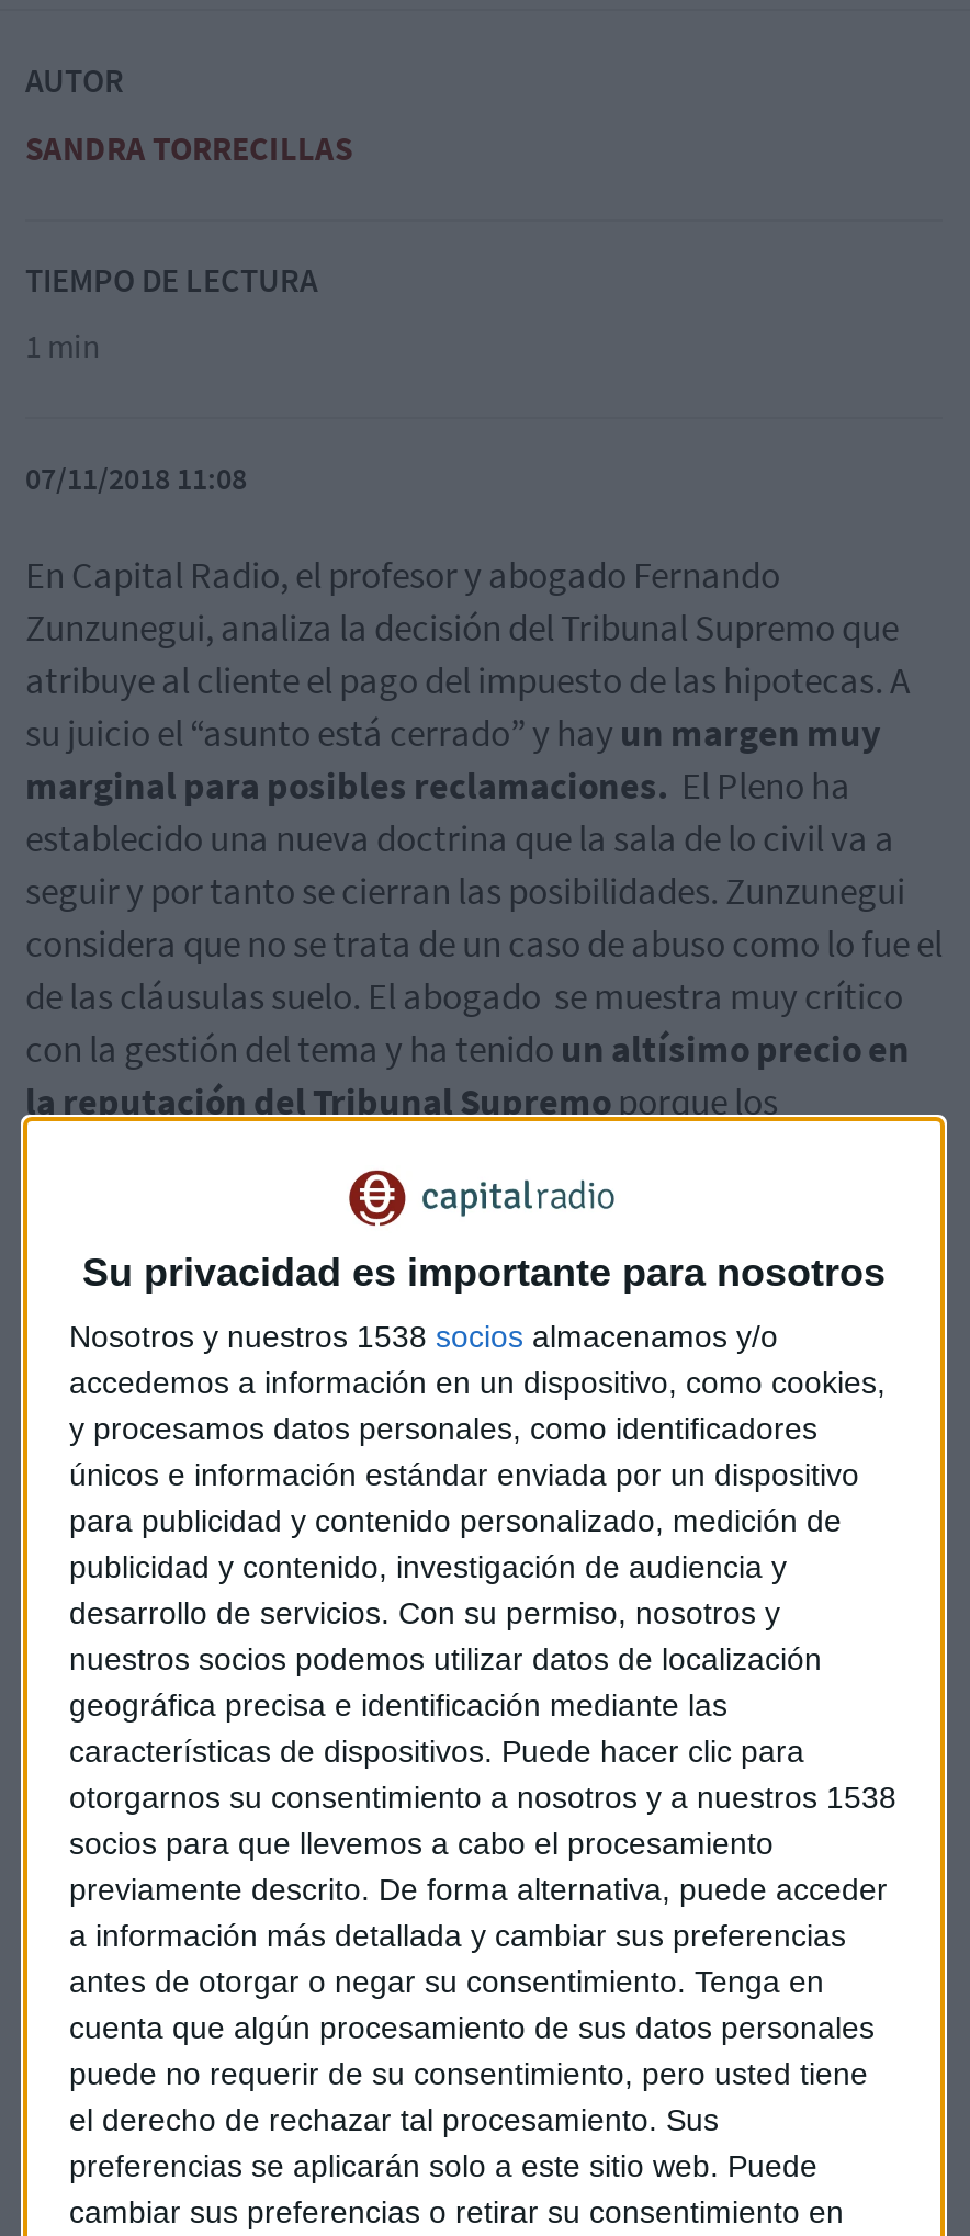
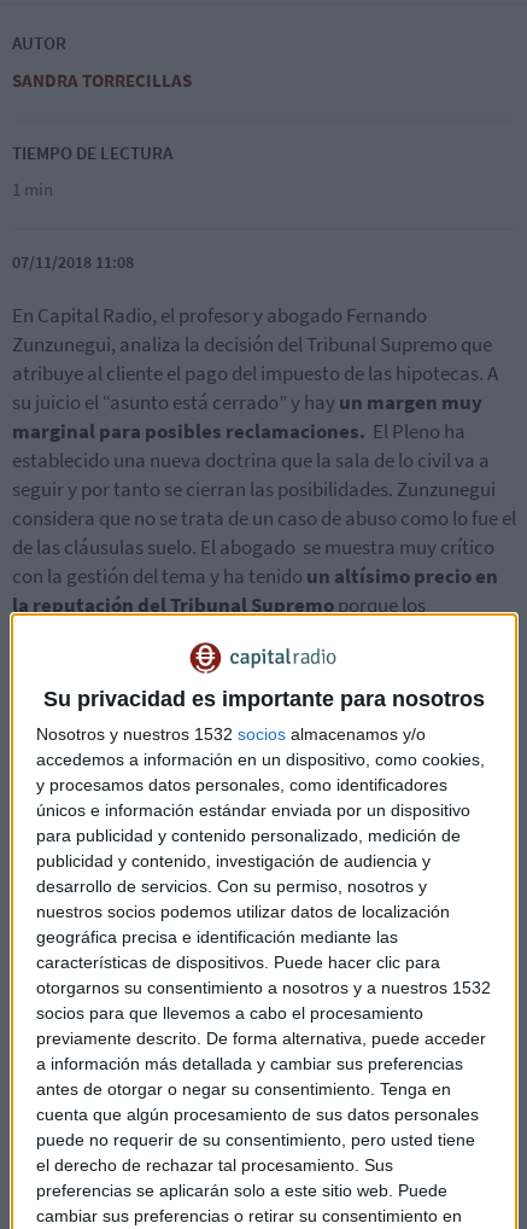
- Nosotros y nuestros 1538 socios almacenamos y/o
+ Nosotros y nuestros 1532 socios almacenamos y/o

- otorgarnos su consentimiento a nosotros y a nuestros 1538
+ otorgarnos su consentimiento a nosotros y a nuestros 1532
